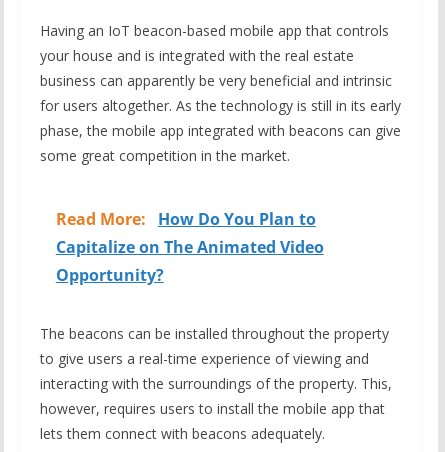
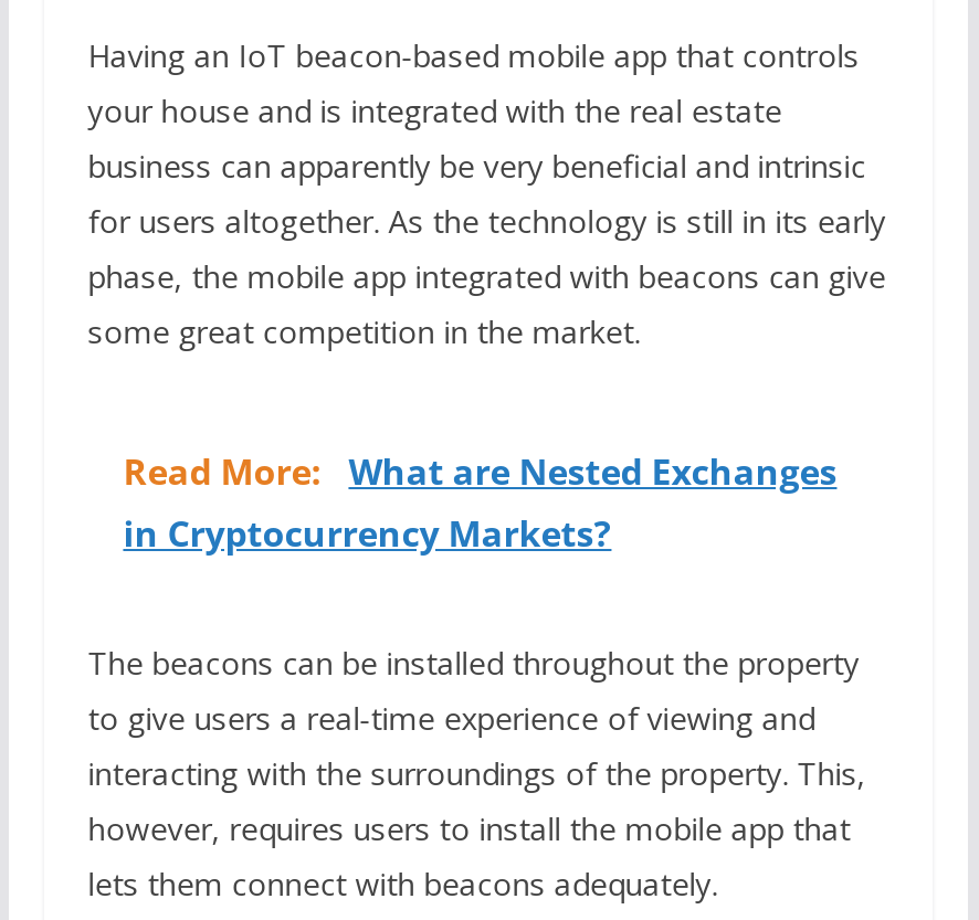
- Read More: How Do You Plan to
- Capitalize on The Animated Video
- Opportunity?
+ Read More: What are Nested Exchanges
+ in Cryptocurrency Markets?
